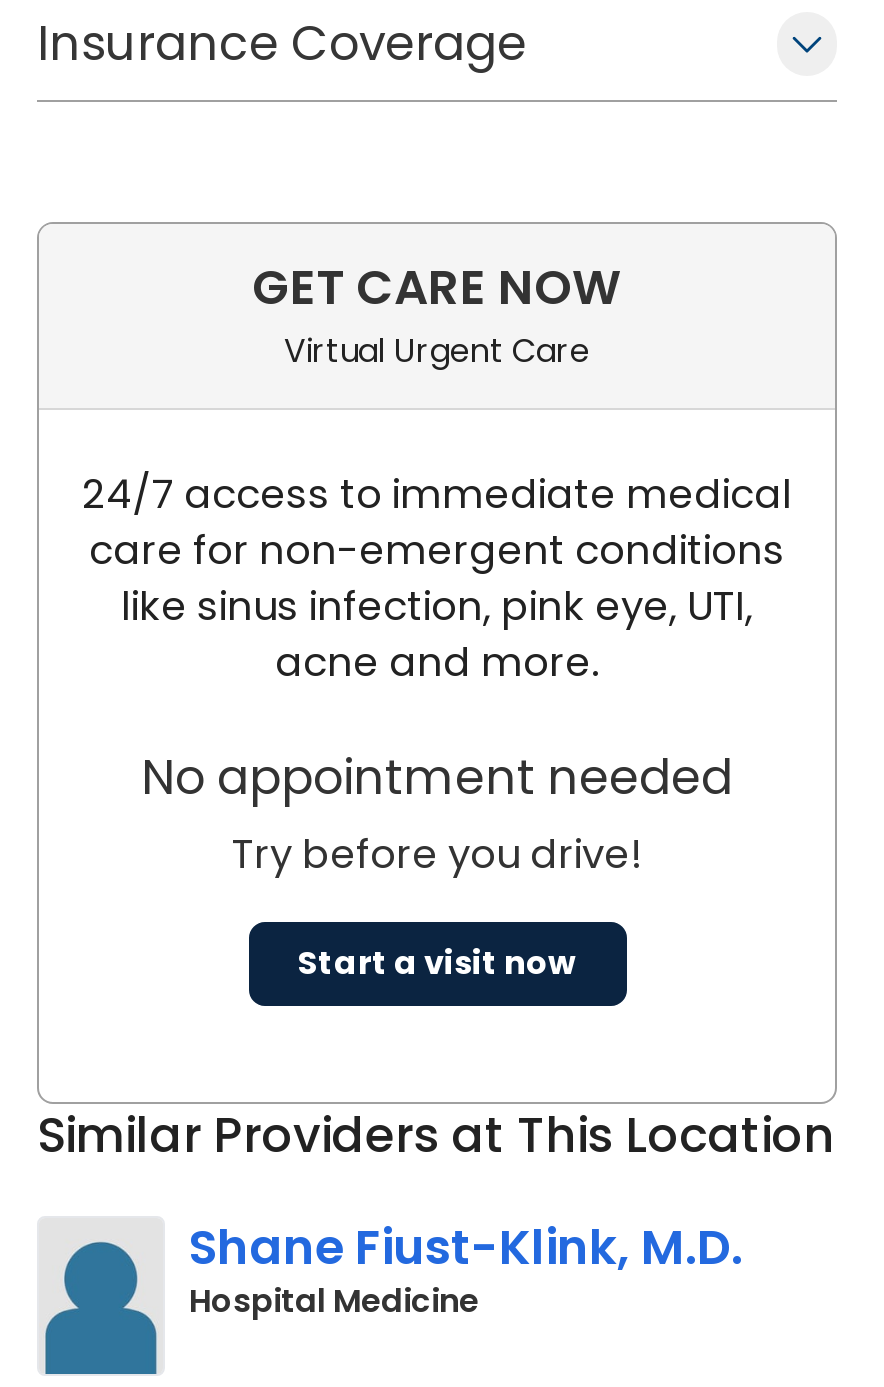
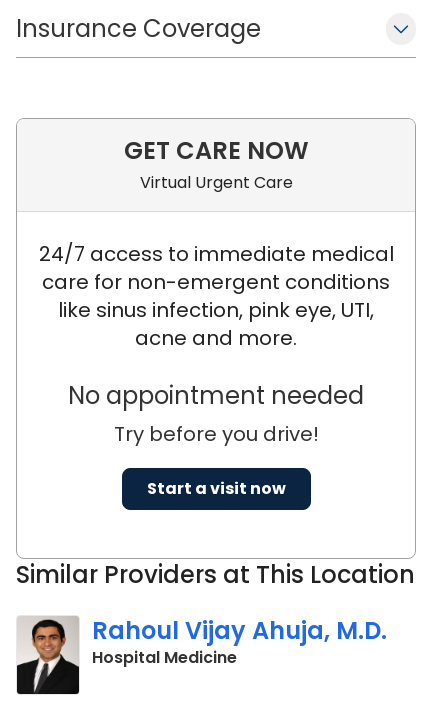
- [image]
- Shane Fiust-Klink, M.D.
+ [image]
+ Rahoul Vijay Ahuja, M.D.
